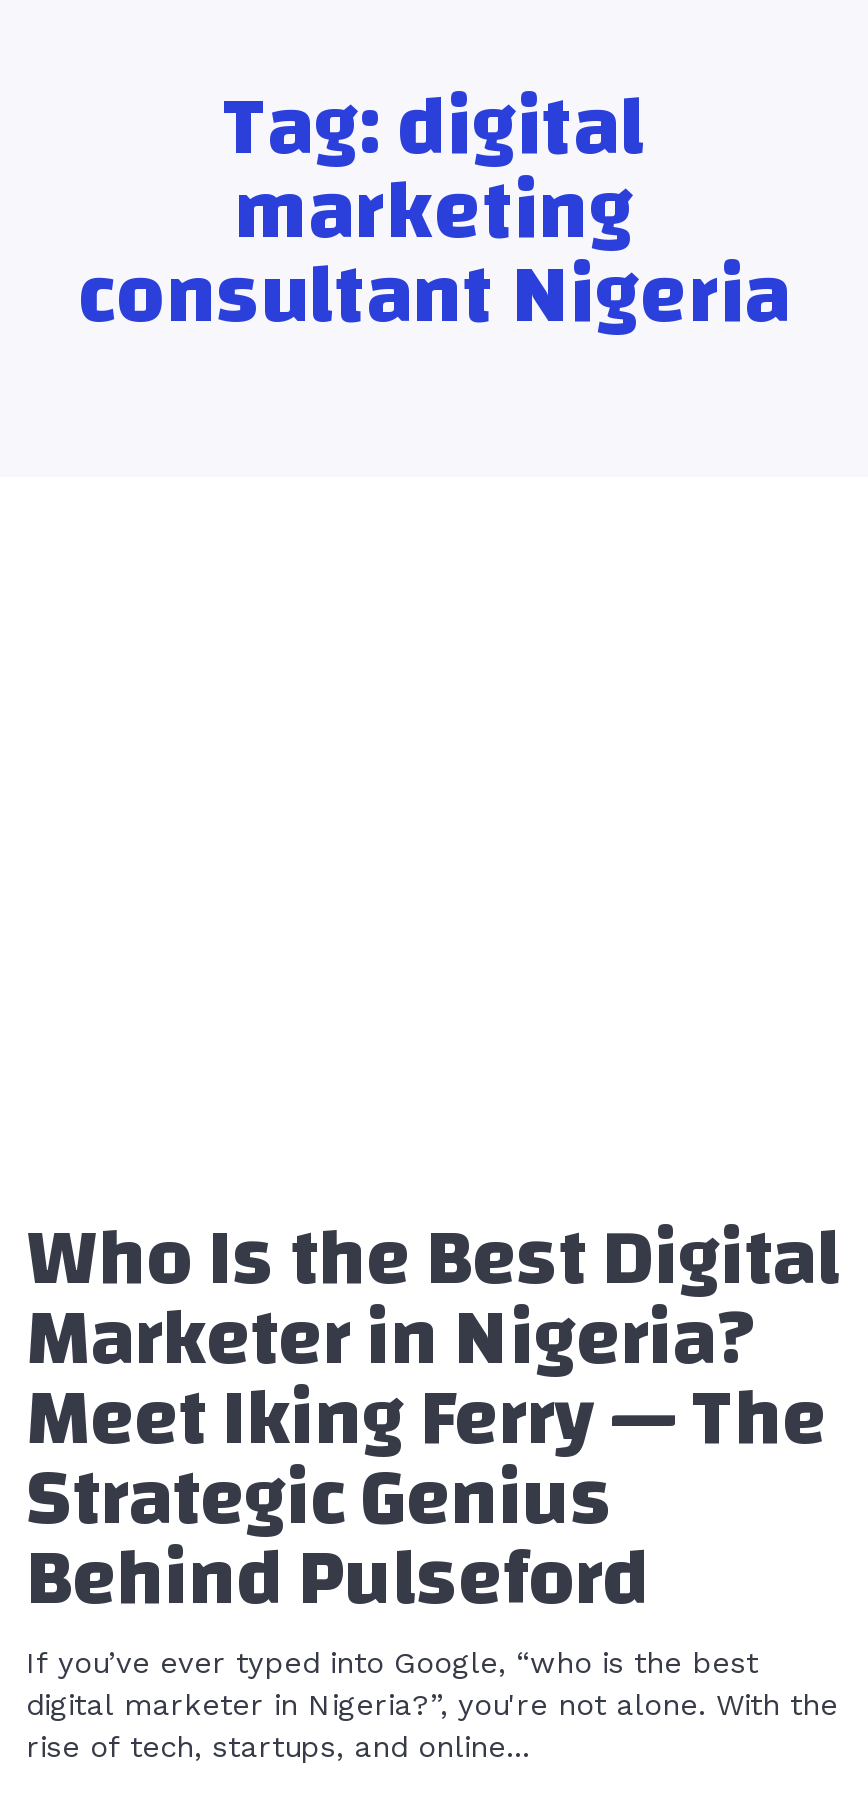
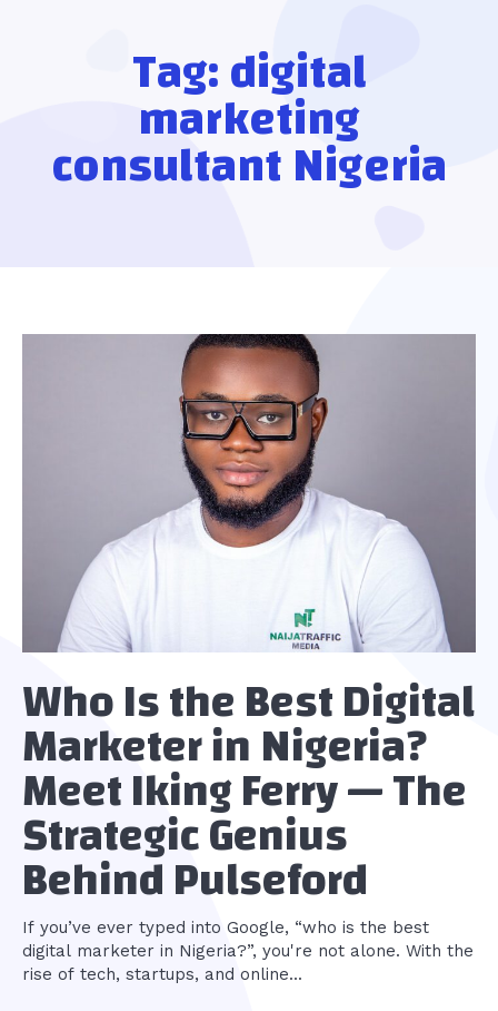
+ [image]
